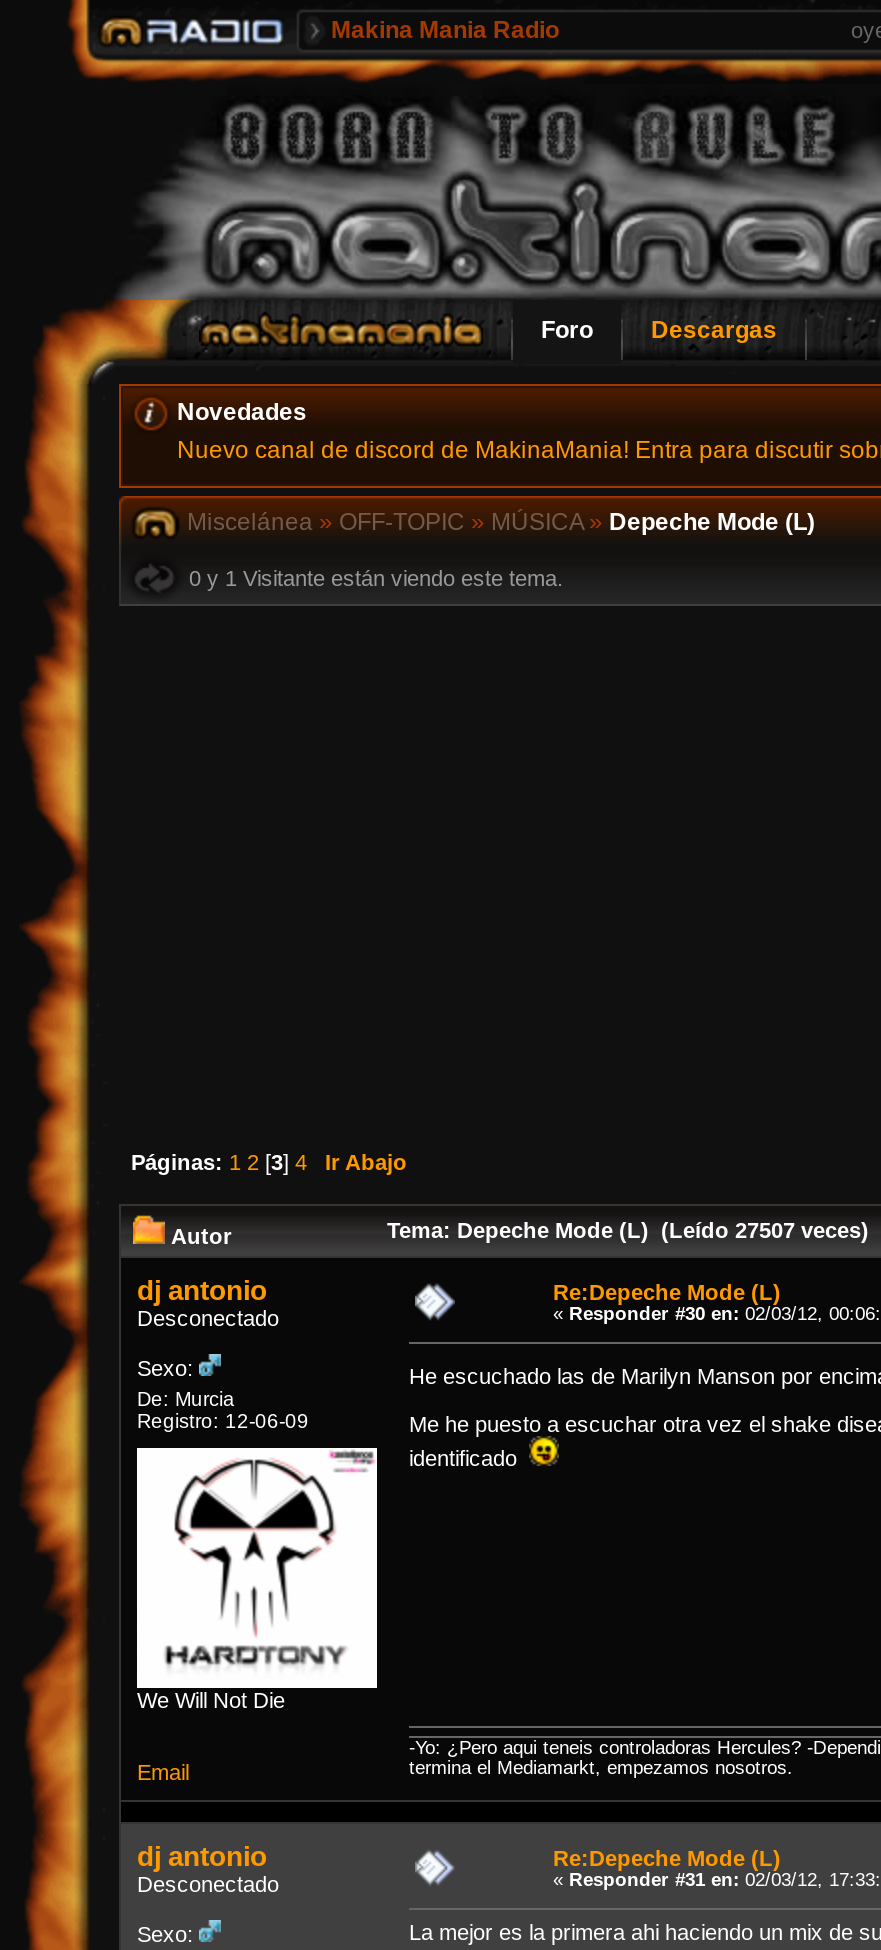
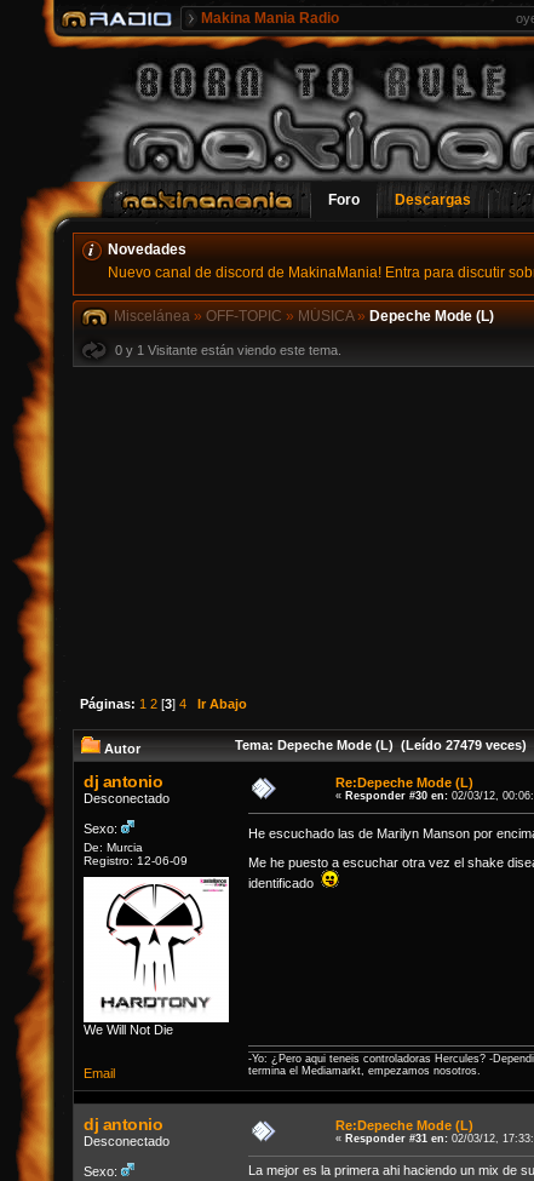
- Tema: Depeche Mode (L) (Leído 27507 veces)
+ Tema: Depeche Mode (L) (Leído 27479 veces)
